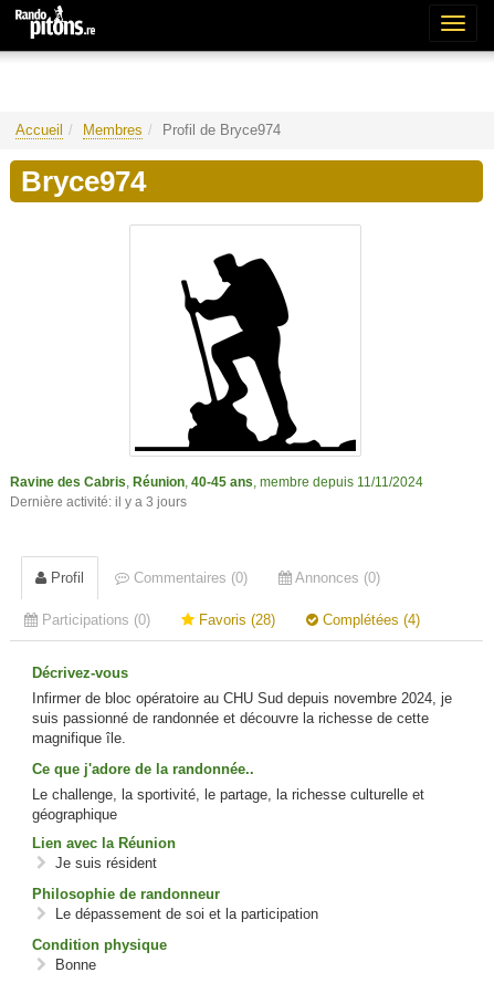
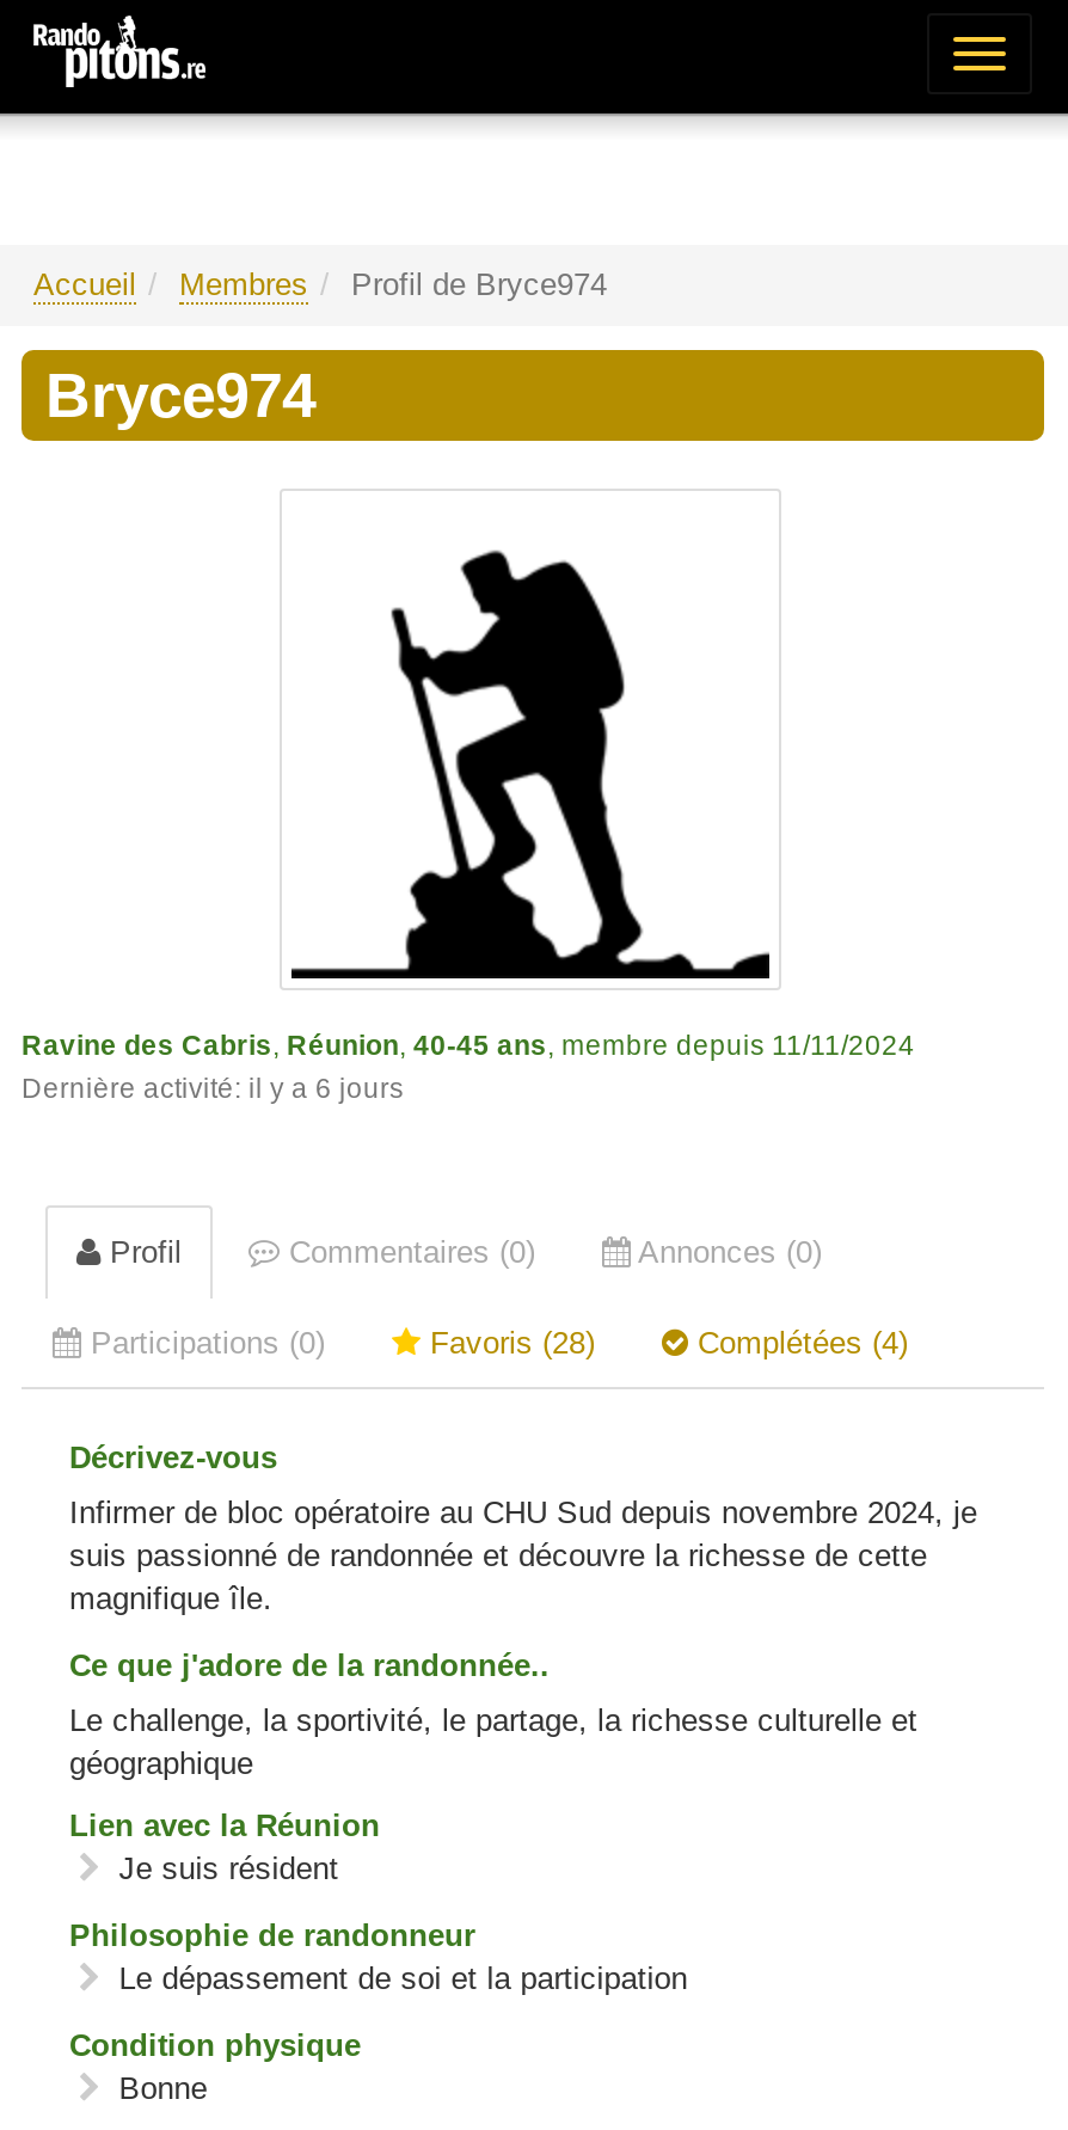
- Dernière activité: il y a 3 jours
+ Dernière activité: il y a 6 jours
